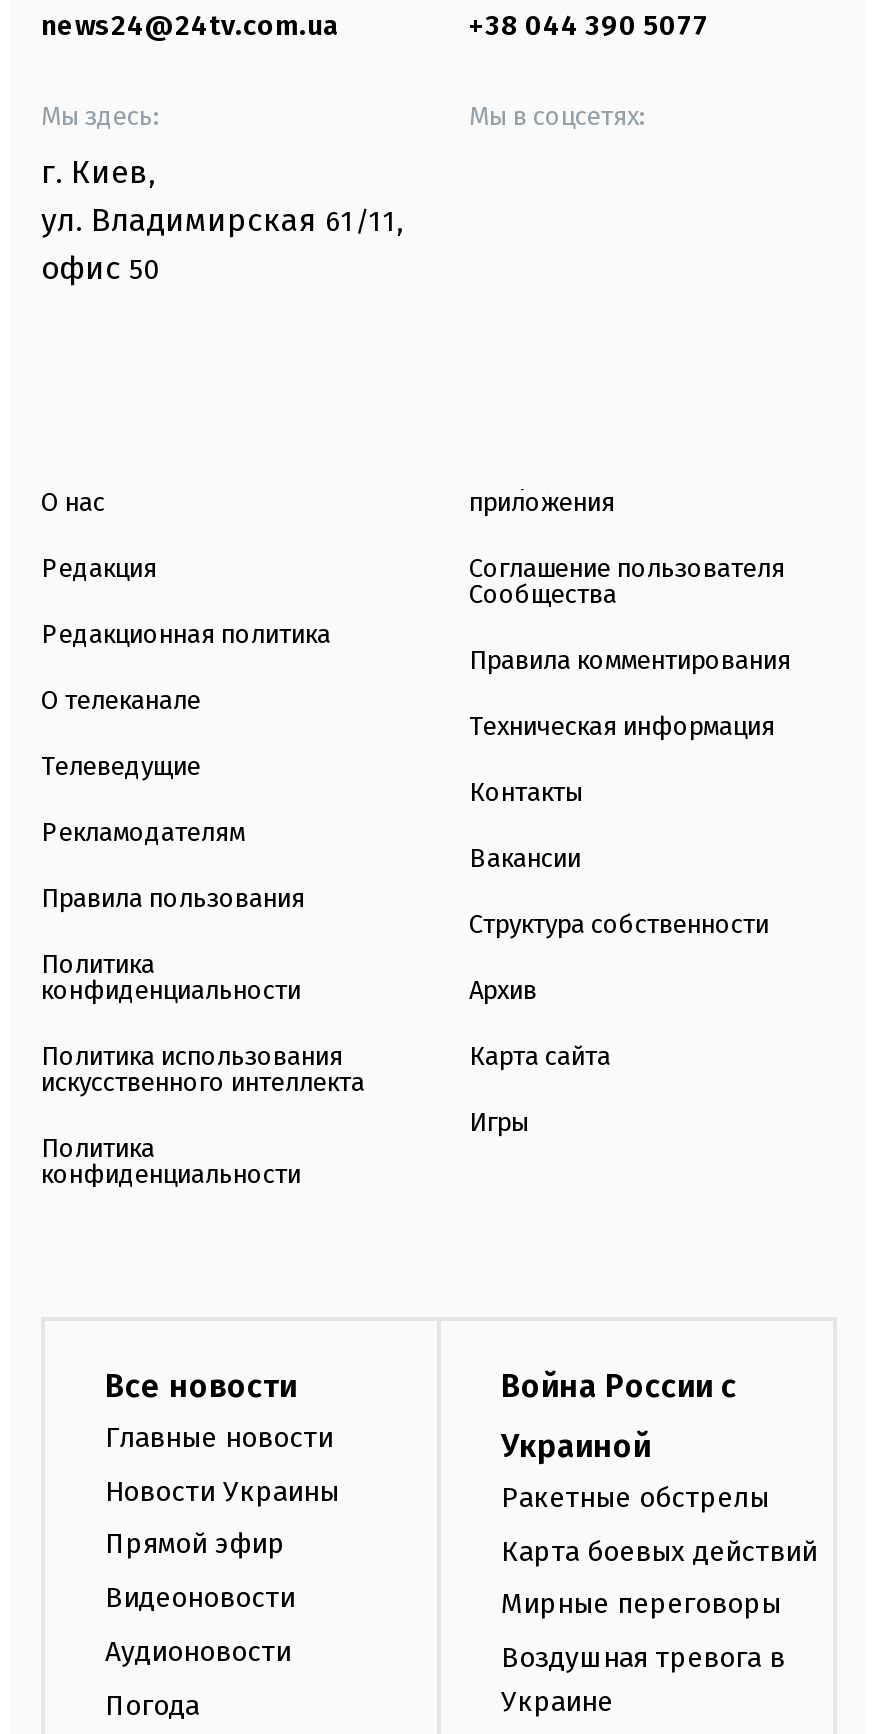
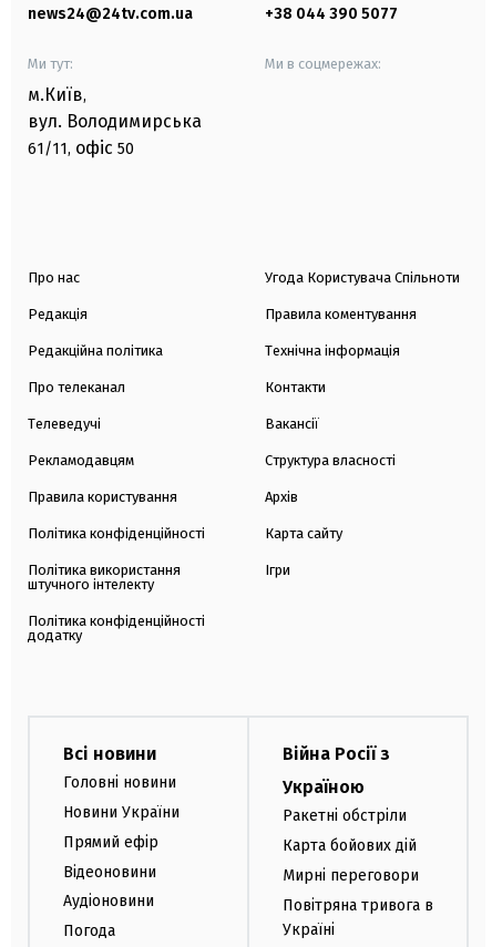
- Мы здесь:
- г. Киев,
- ул. Владимирская 61/11,
- офис 50
+ Ми тут:
+ м.Київ,
+ вул. Володимирська
+ 61/11, офіс 50

- Мы в соцсетях:
+ Ми в соцмережах:

- О нас
- Редакция
- Редакционная политика
- О телеканале
- Телеведущие
- Рекламодателям
- Правила пользования
- Политика
- конфиденциальности
- Политика использования
- искусственного интеллекта
- Политика
- конфиденциальности
+ Про нас
+ Редакція
+ Редакційна політика
+ Про телеканал
+ Телеведучі
+ Рекламодавцям
+ Правила користування
+ Політика конфіденційності
+ Політика використання
+ штучного інтелекту
+ Політика конфіденційності
+ додатку

- приложения
- Соглашение пользователя
- Сообщества
- Правила комментирования
- Техническая информация
- Контакты
- Вакансии
- Структура собственности
- Архив
- Карта сайта
- Игры
+ Угода Користувача Спільноти
+ Правила коментування
+ Технічна інформація
+ Контакти
+ Вакансії
+ Структура власності
+ Архів
+ Карта сайту
+ Ігри

- Все новости
- Главные новости
- Новости Украины
- Прямой эфир
- Видеоновости
- Аудионовости
+ Всі новини
+ Головні новини
+ Новини України
+ Прямий ефір
+ Відеоновини
+ Аудіоновини

- Война России с
+ Війна Росії з

- Украиной
- Ракетные обстрелы
+ Україною
+ Ракетні обстріли

- Карта боевых действий
+ Карта бойових дій

- Мирные переговоры
+ Мирні переговори

- Воздушная тревога в
- Украине
+ Повітряна тривога в
+ Україні
